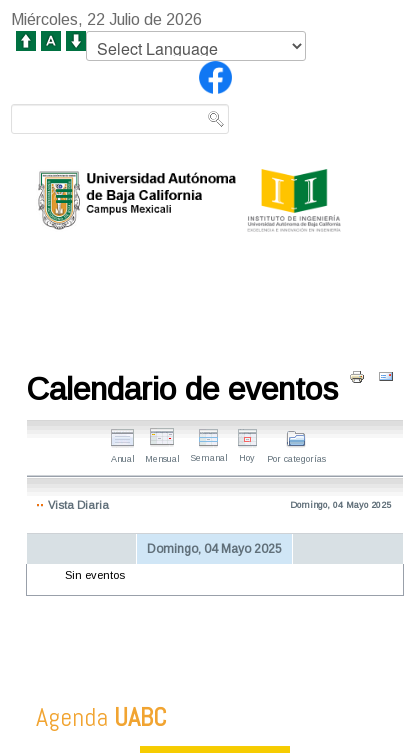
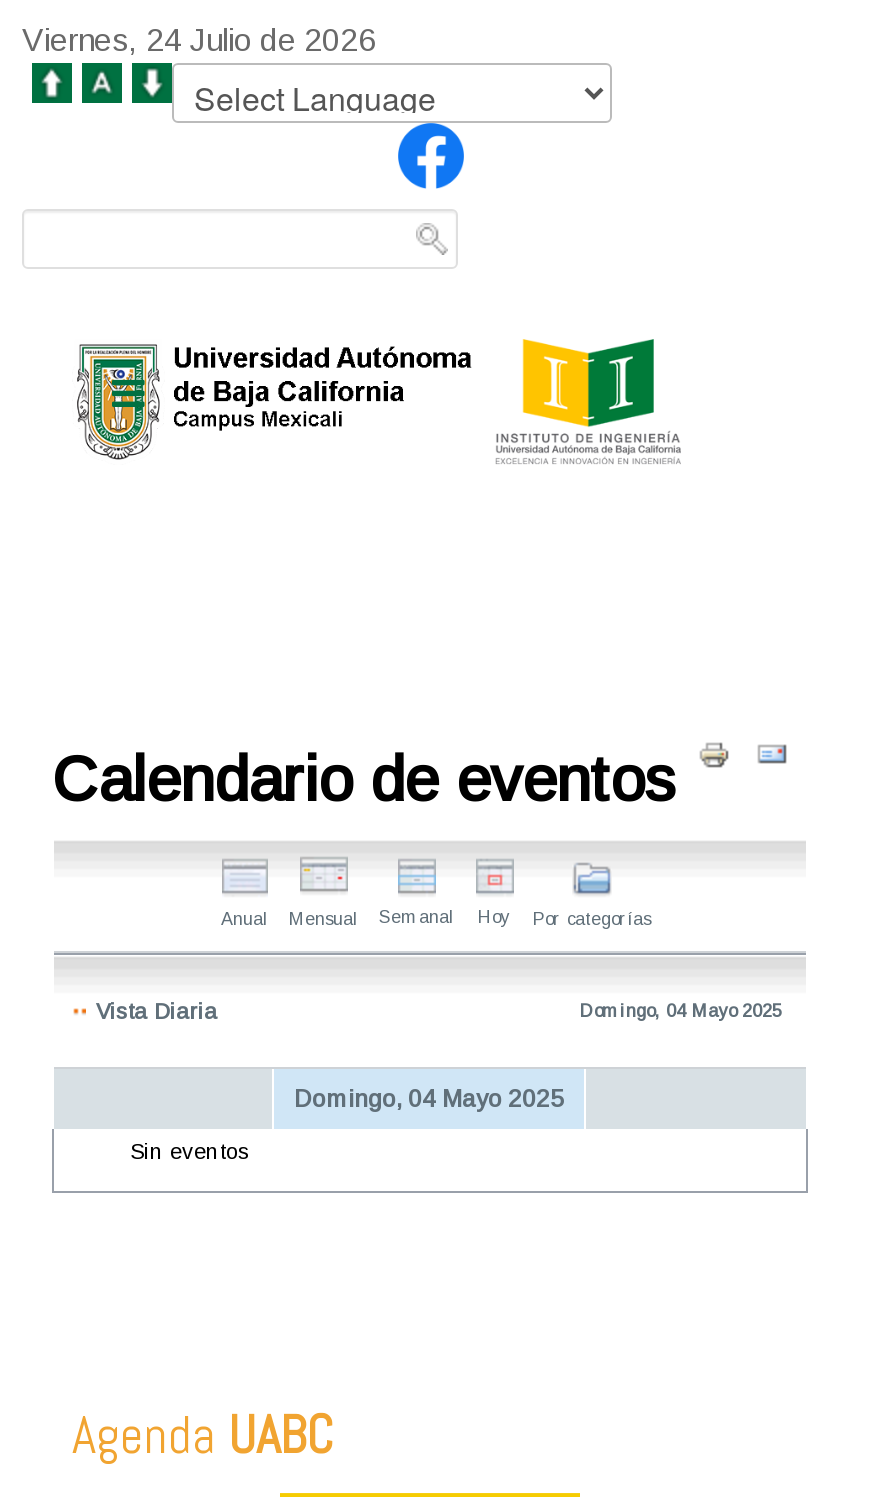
- Miércoles, 22 Julio de 2026
+ Viernes, 24 Julio de 2026
